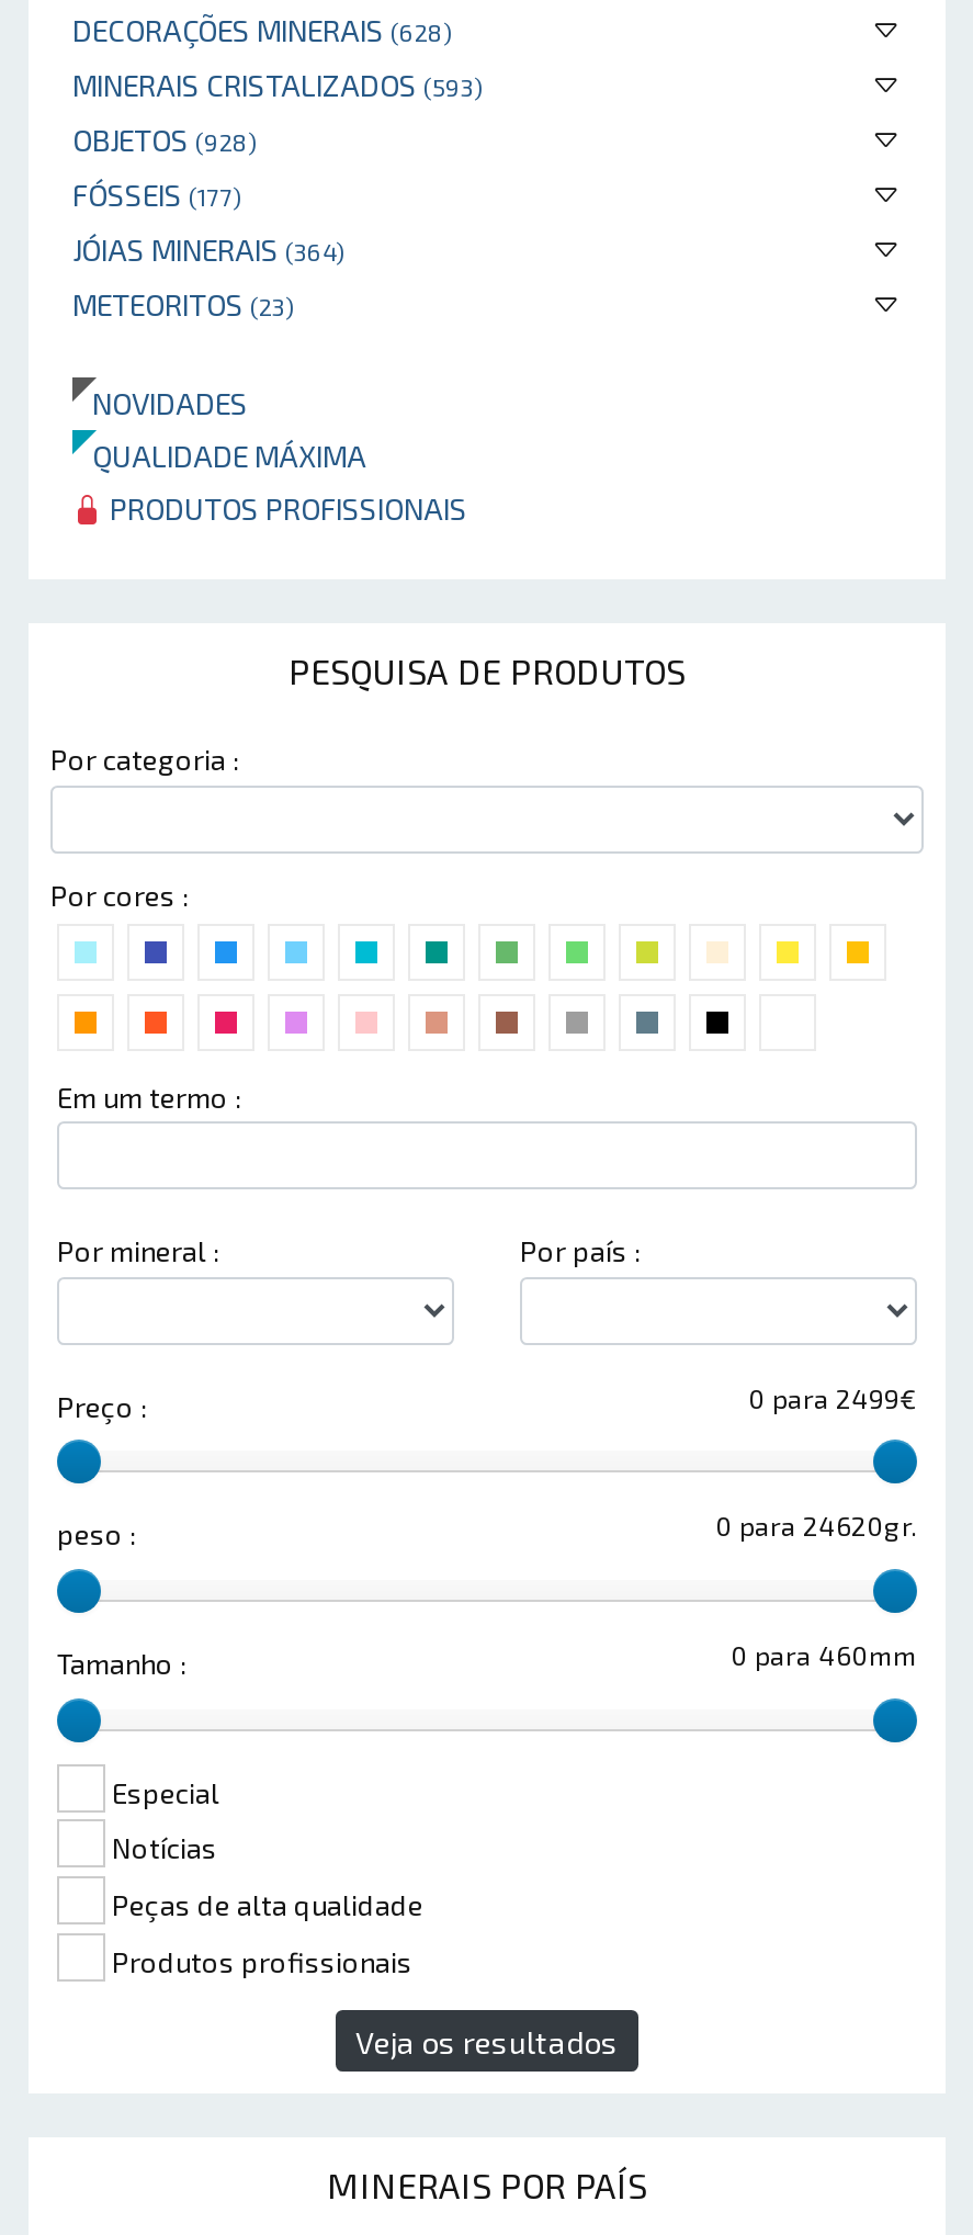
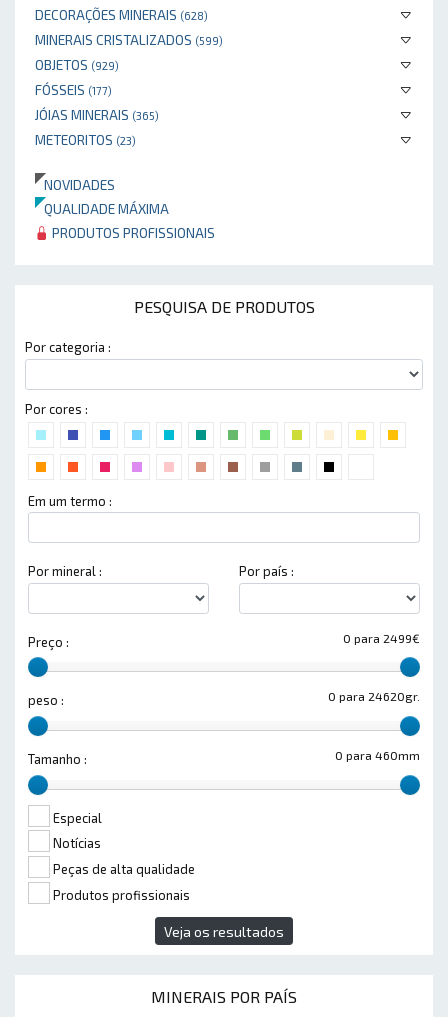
- MINERAIS CRISTALIZADOS (593)
+ MINERAIS CRISTALIZADOS (599)

- OBJETOS (928)
+ OBJETOS (929)

- JÓIAS MINERAIS (364)
+ JÓIAS MINERAIS (365)
